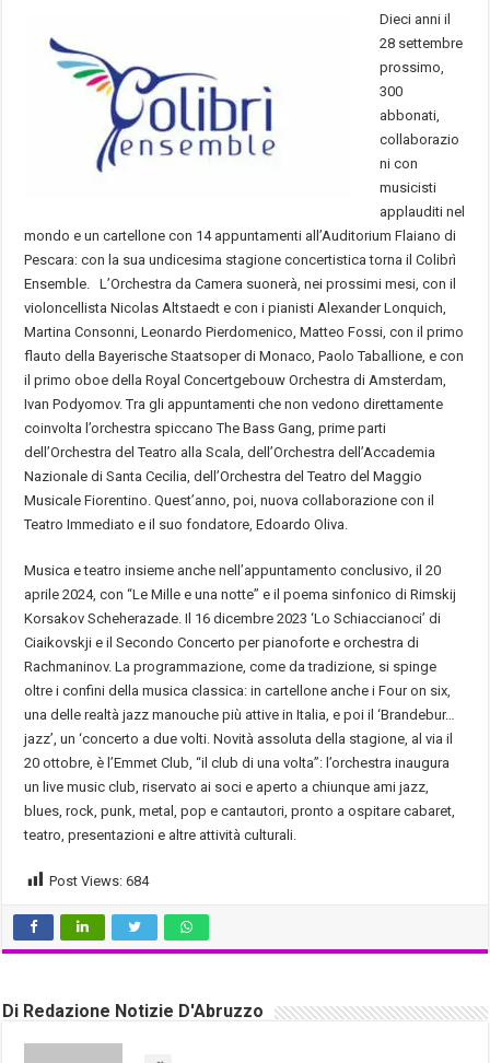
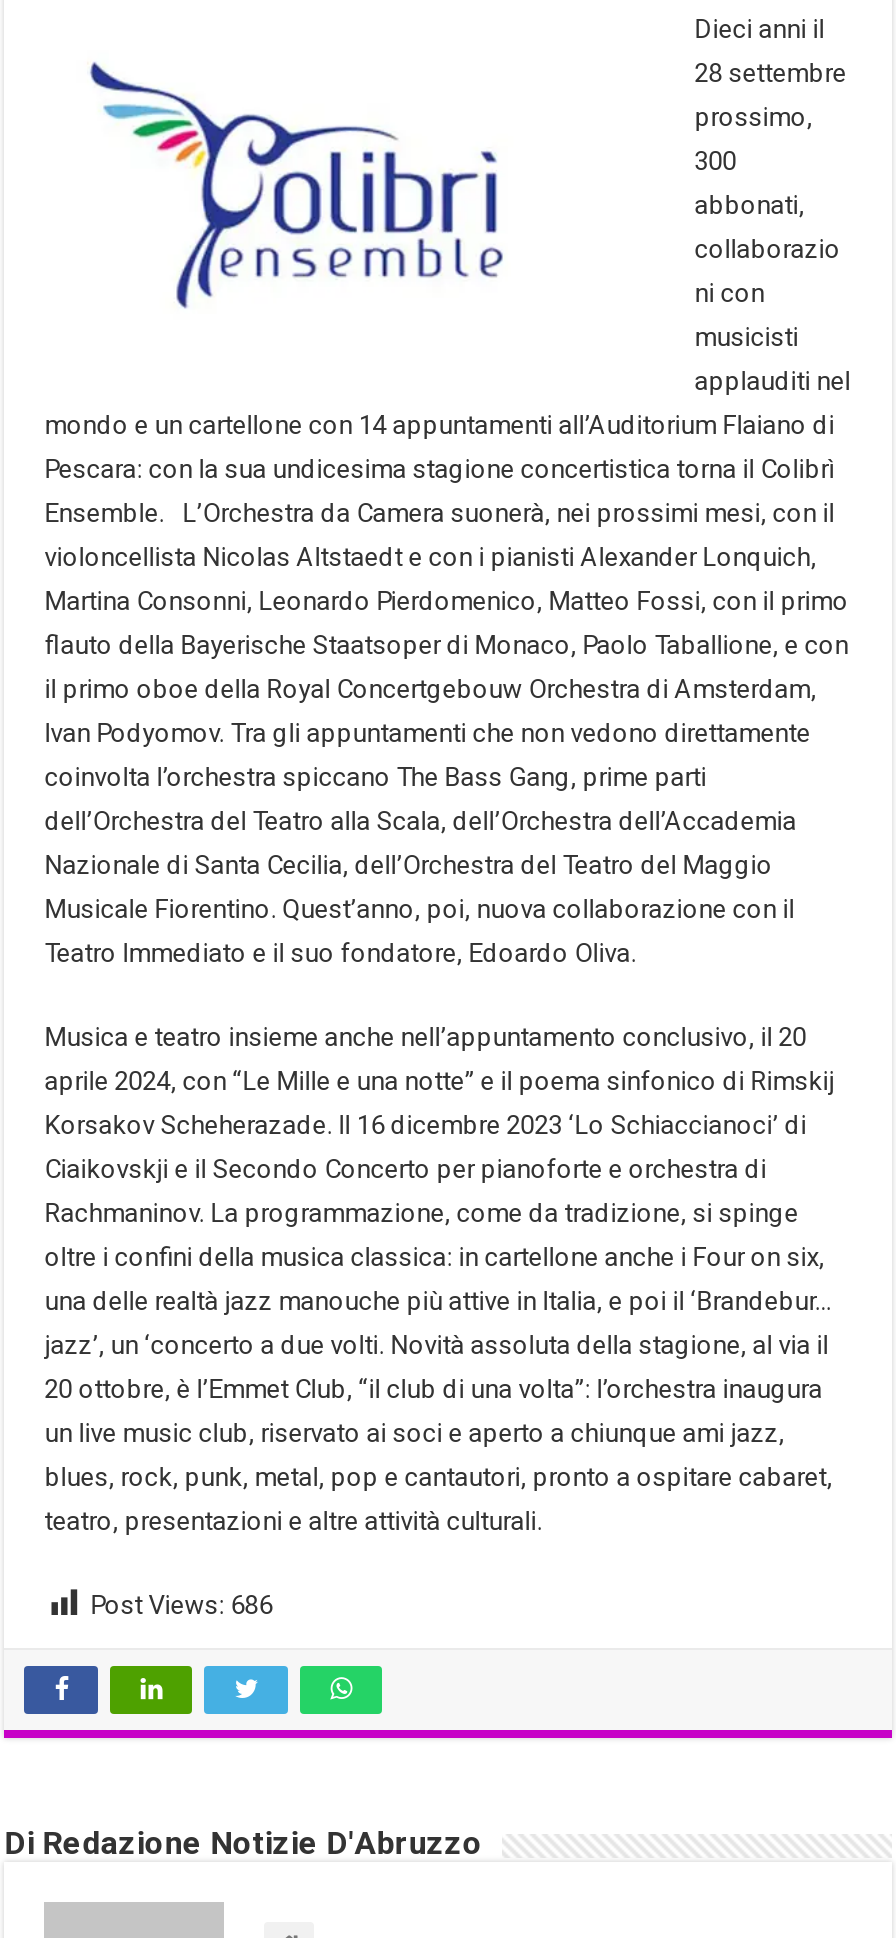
- Post Views: 684
+ Post Views: 686
